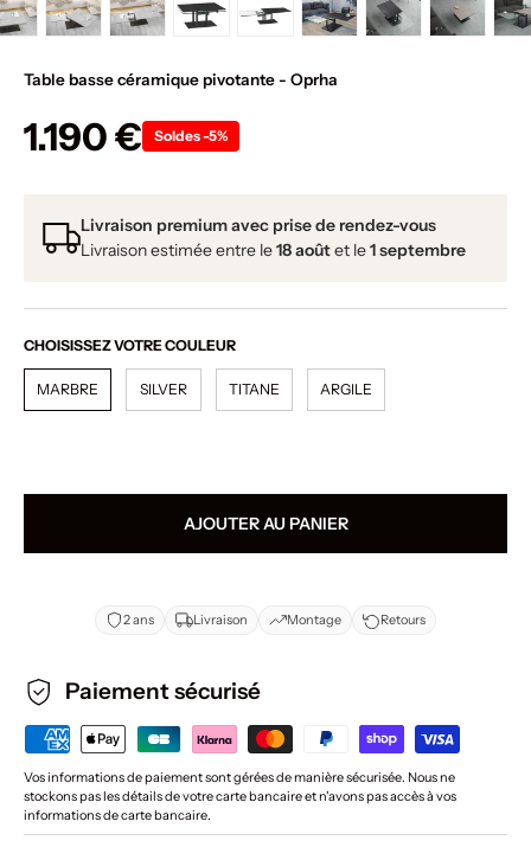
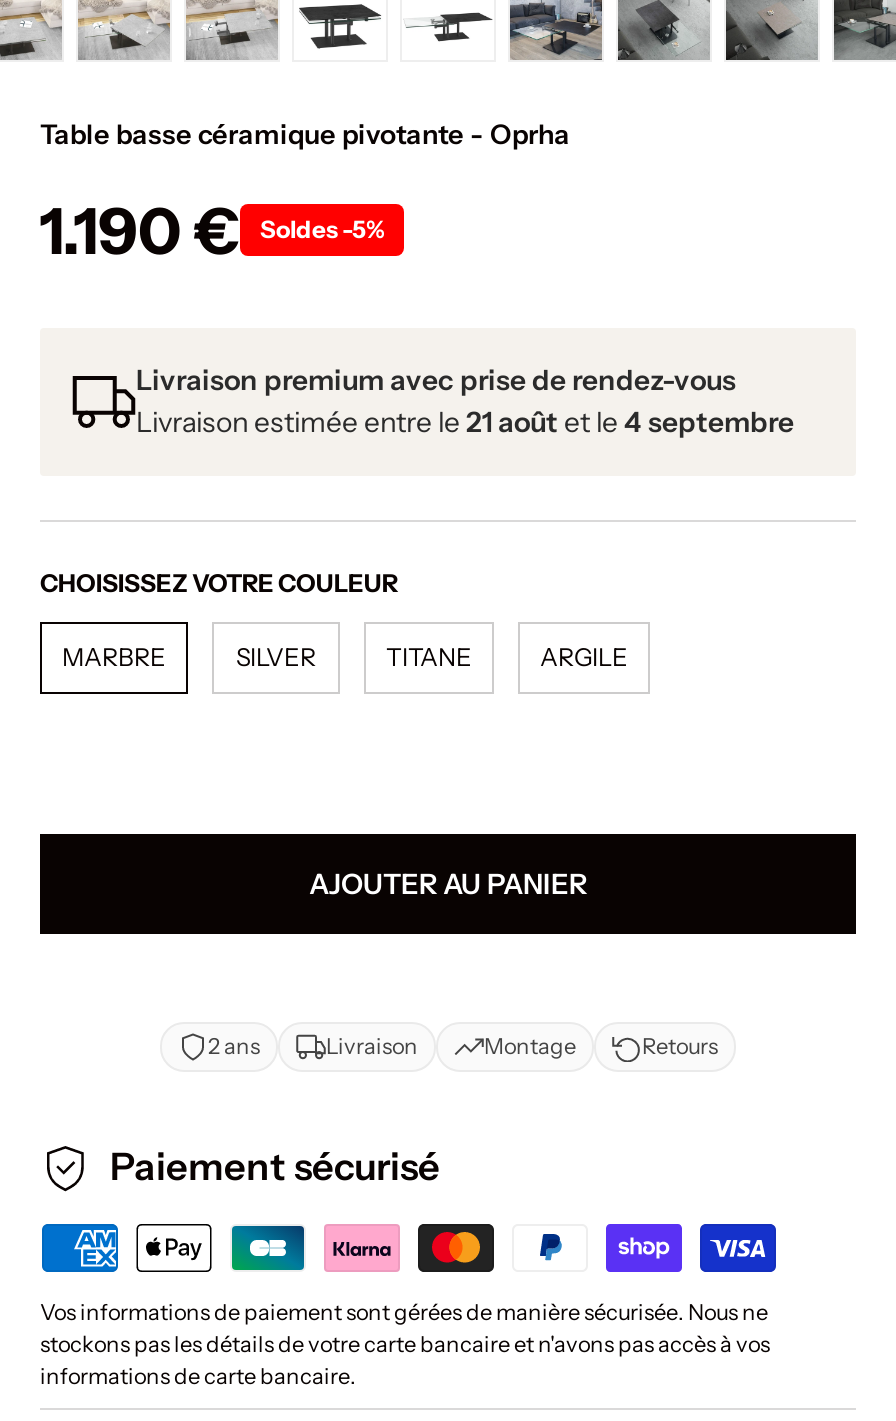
- Livraison estimée entre le 18 août et le 1 septembre
+ Livraison estimée entre le 21 août et le 4 septembre
